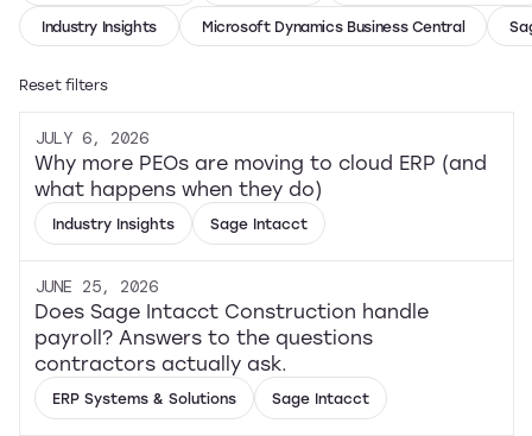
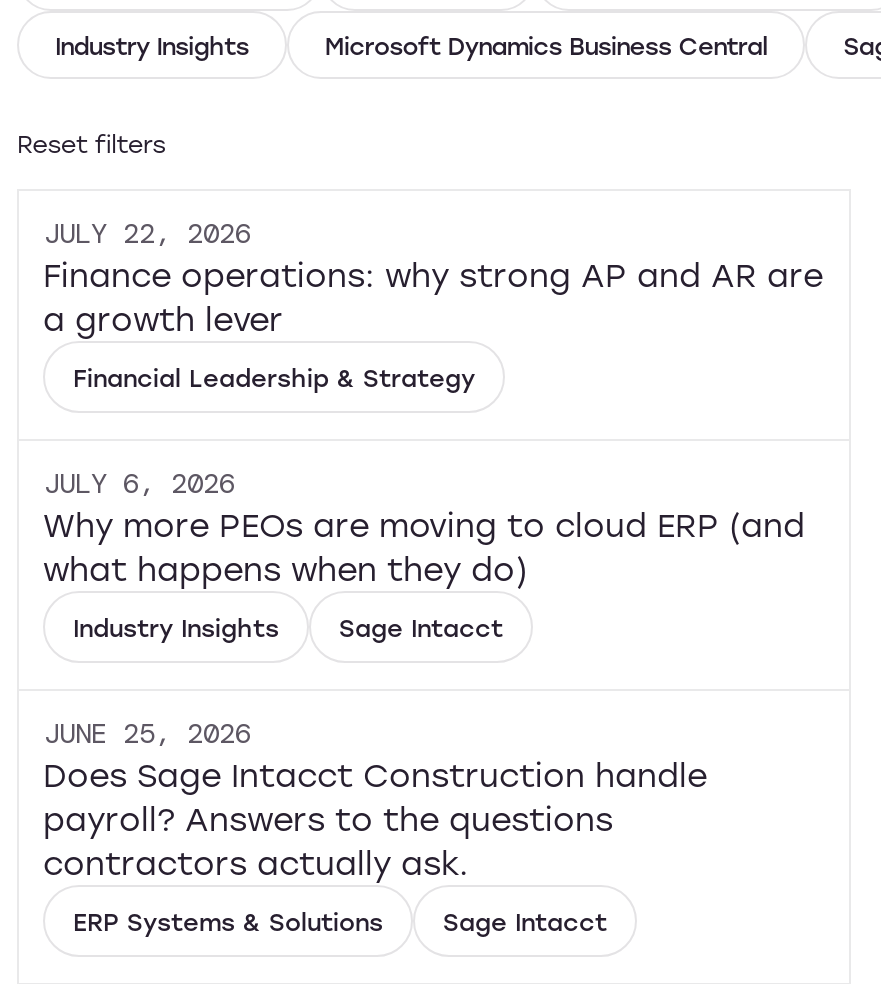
+ JULY 22, 2026
+ Finance operations: why strong AP and AR are
+ a growth lever
+ Financial Leadership & Strategy
